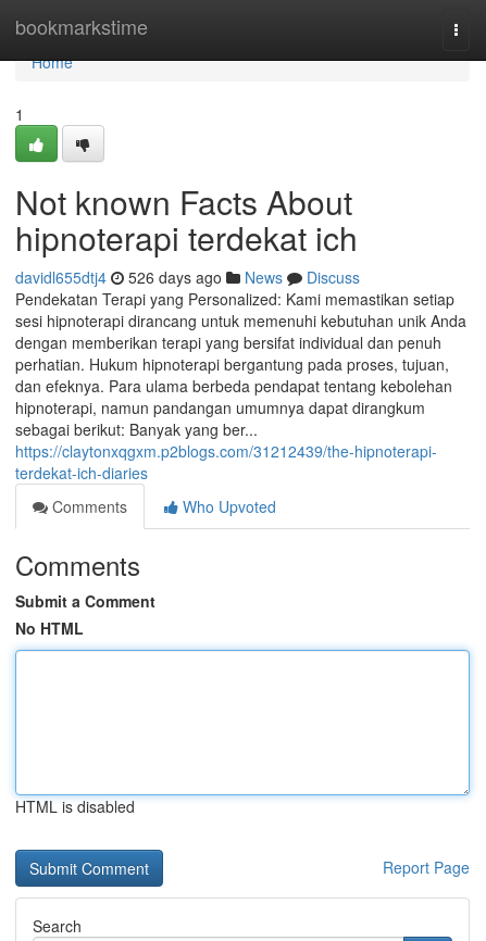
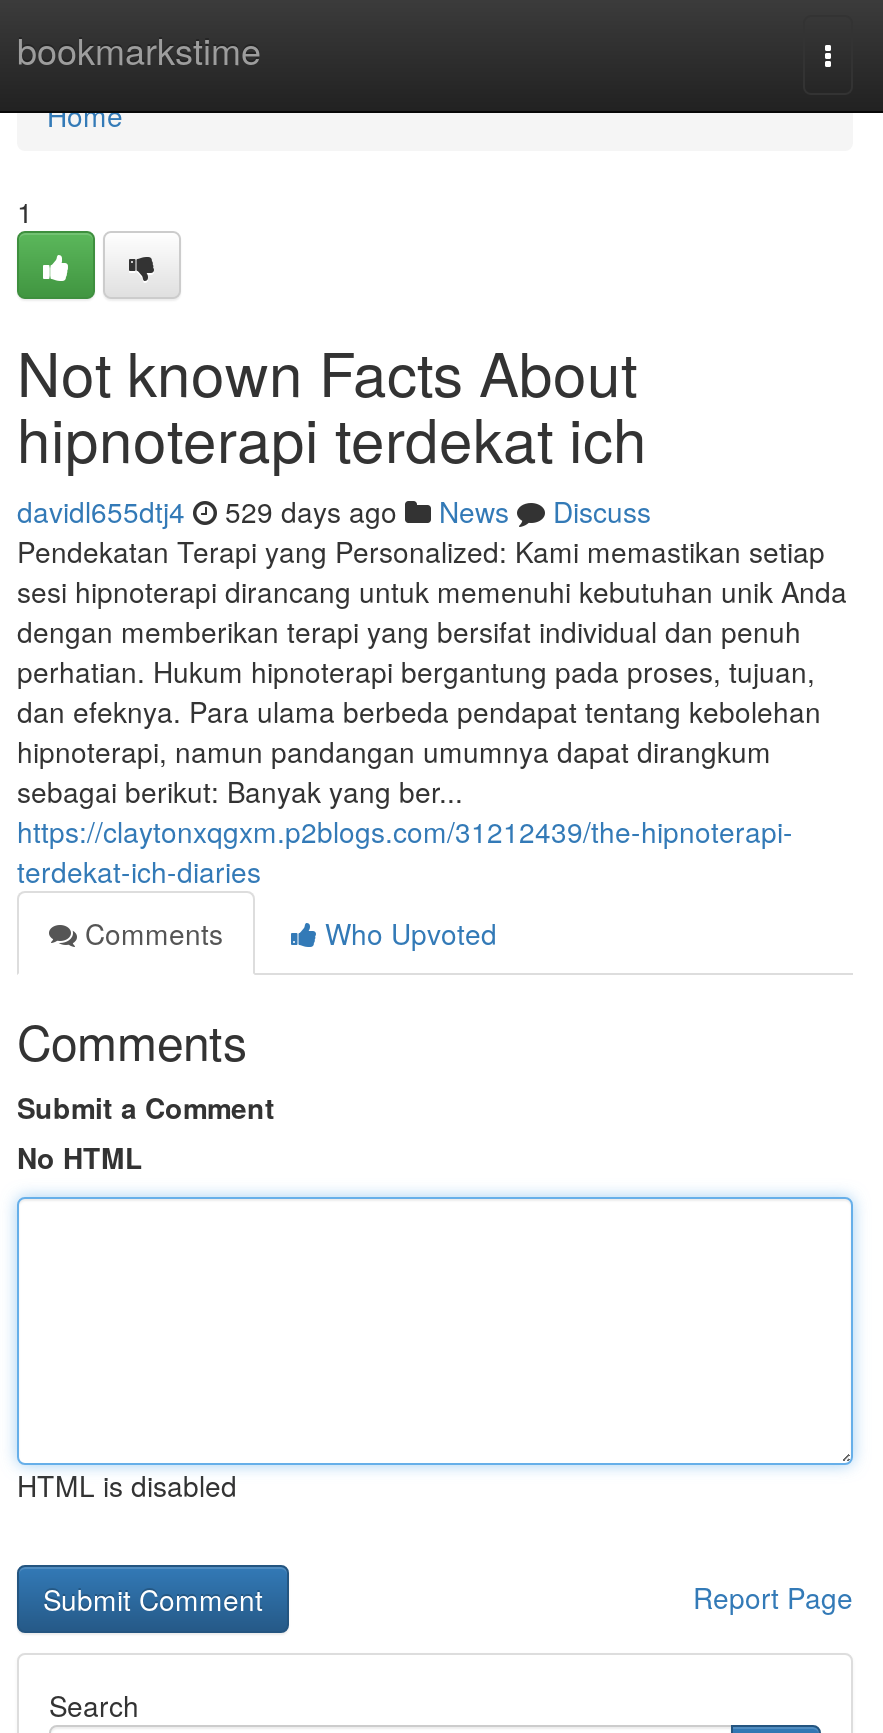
- davidl655dtj4 526 days ago News Discuss
+ davidl655dtj4 529 days ago News Discuss
